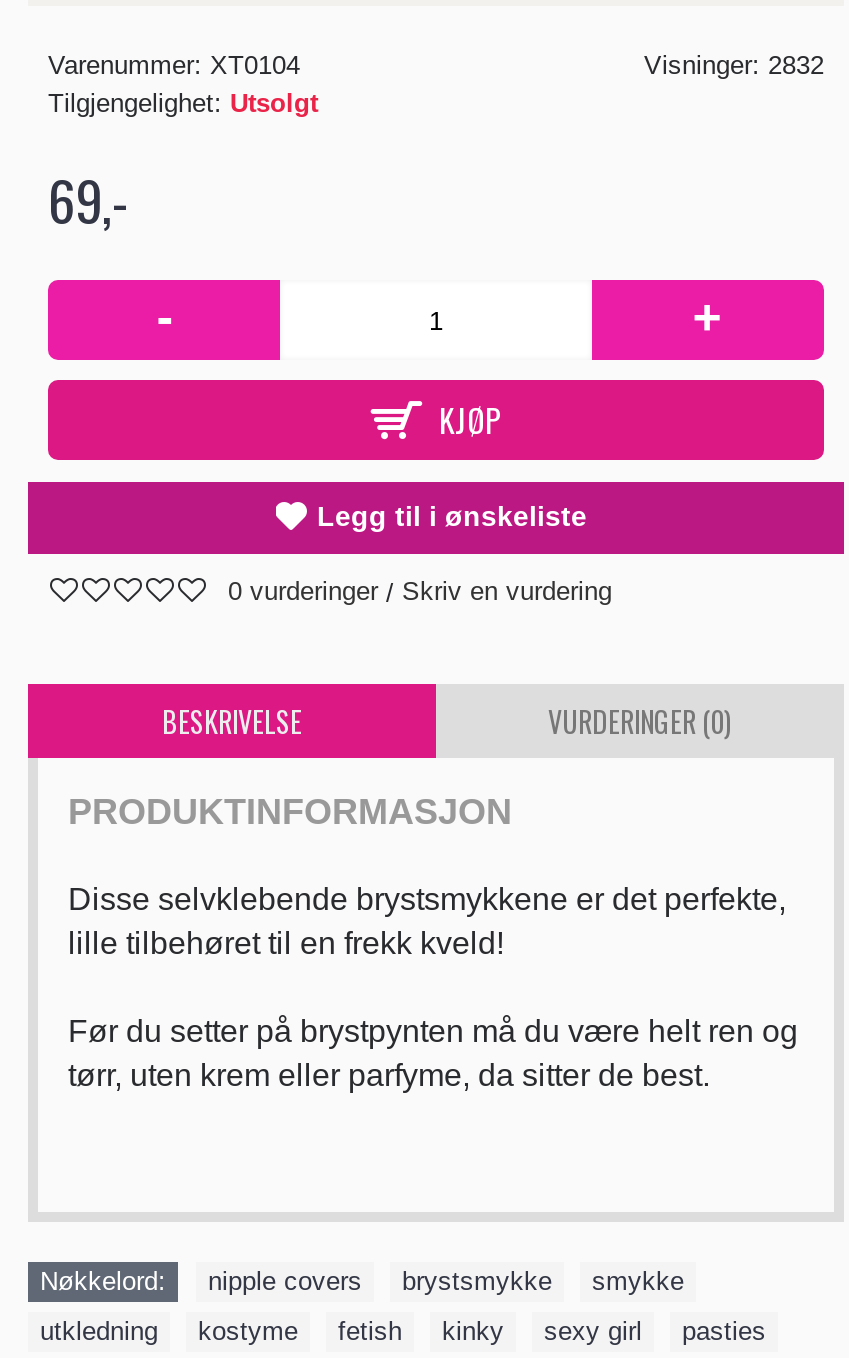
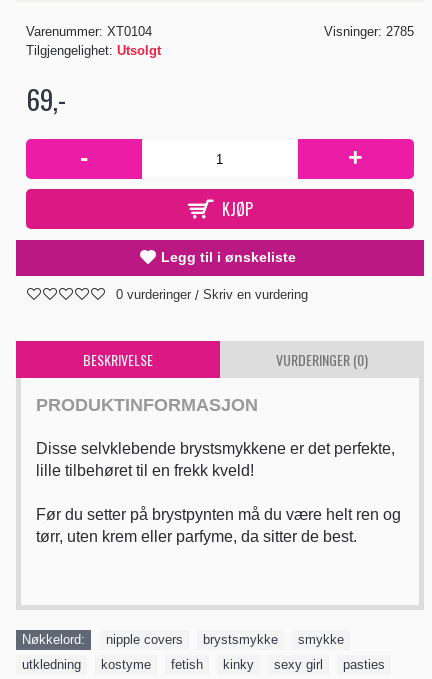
- Visninger: 2832
+ Visninger: 2785
